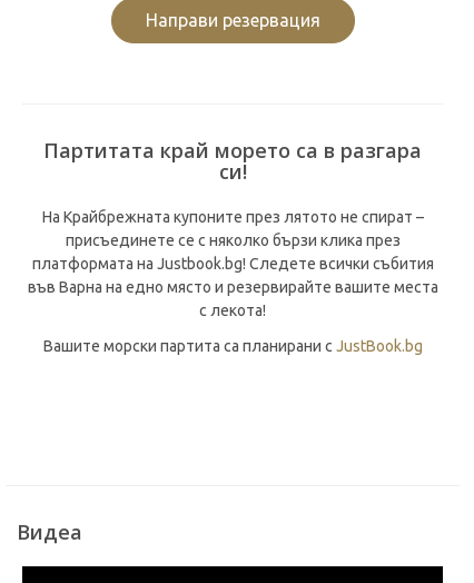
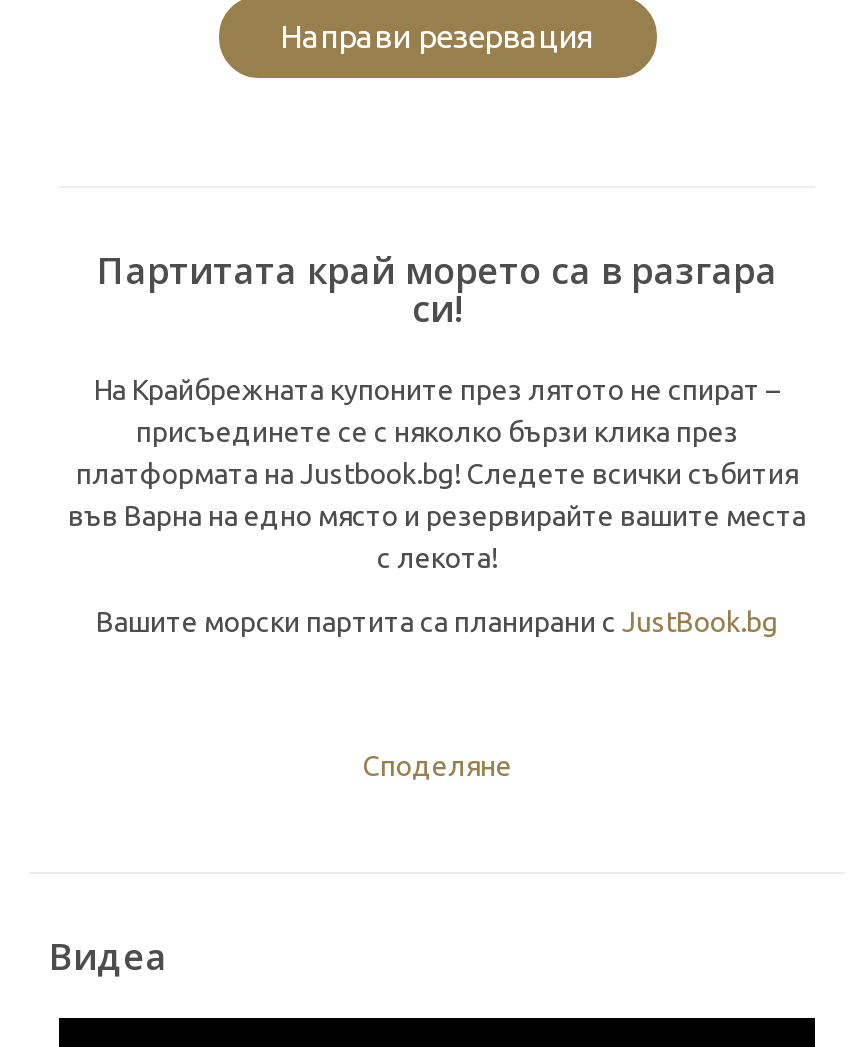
+ Споделяне
